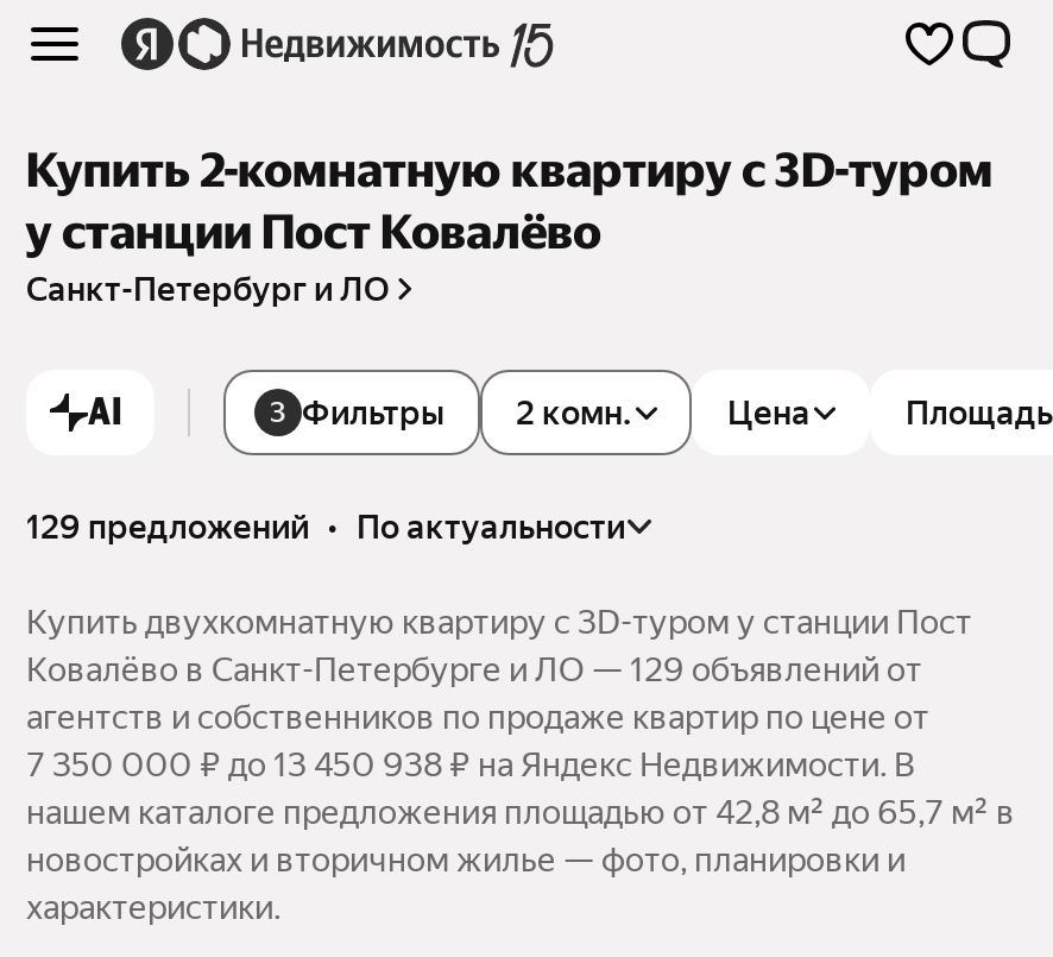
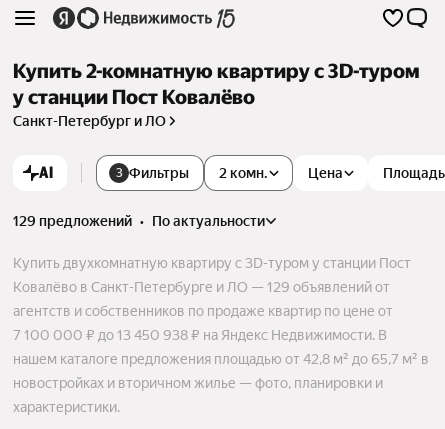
- 7 350 000 ₽ до 13 450 938 ₽ на Яндекс Недвижимости. В
+ 7 100 000 ₽ до 13 450 938 ₽ на Яндекс Недвижимости. В
